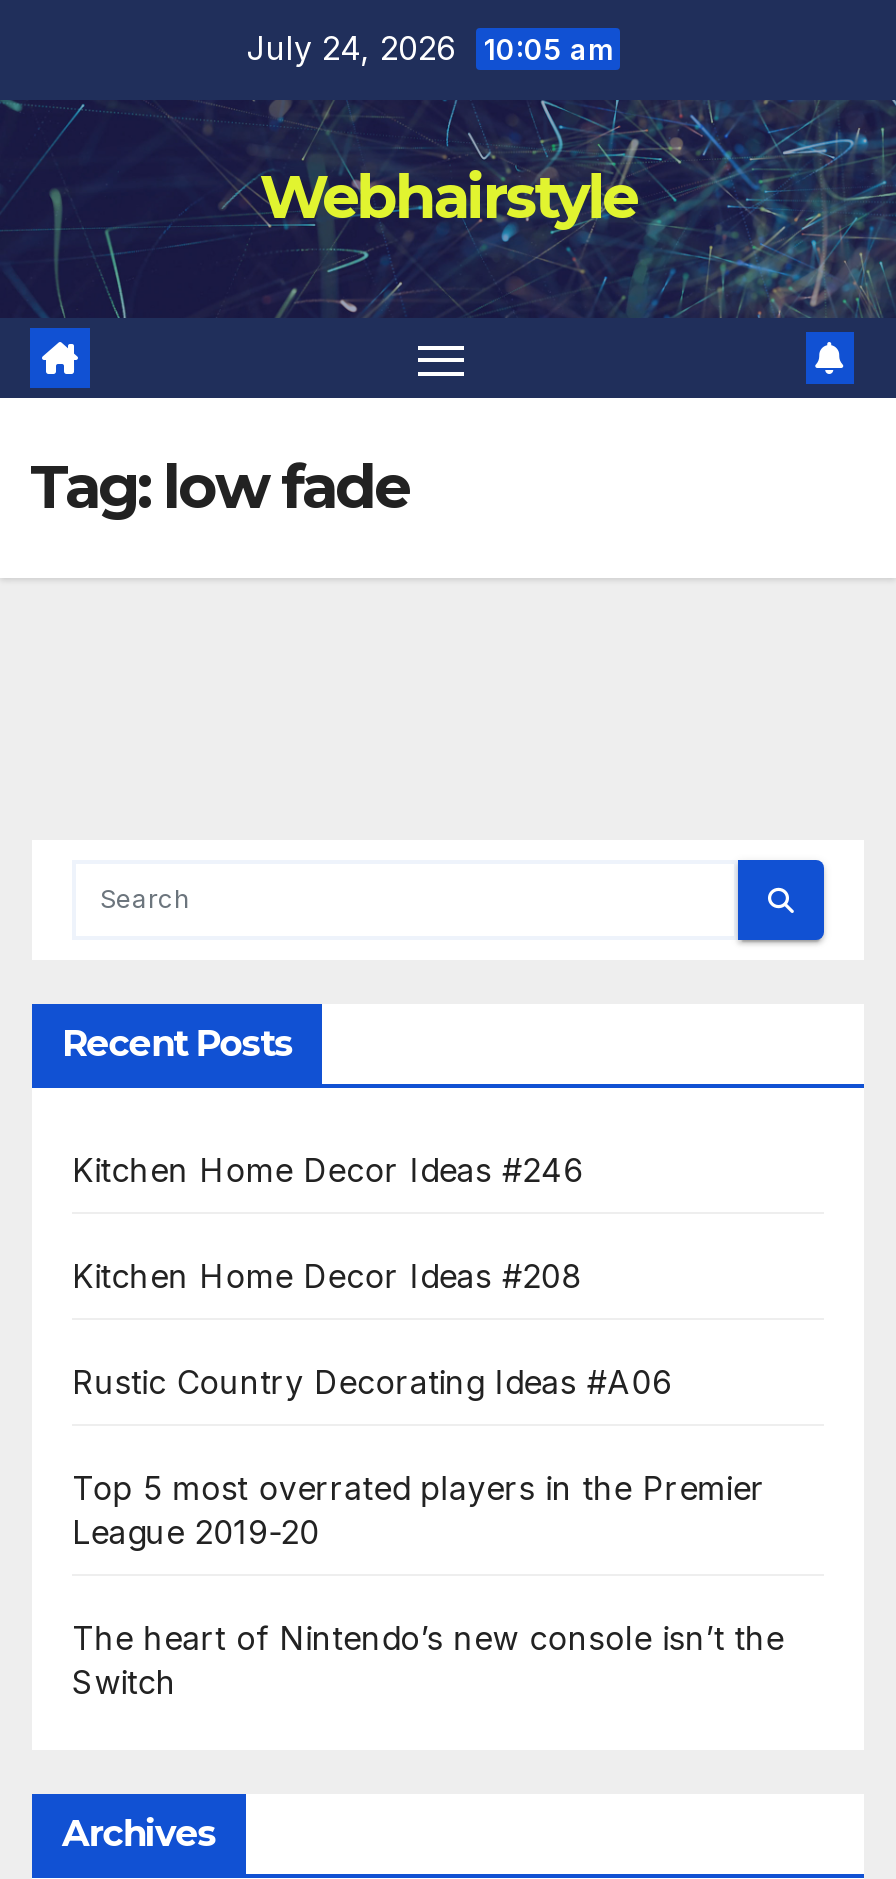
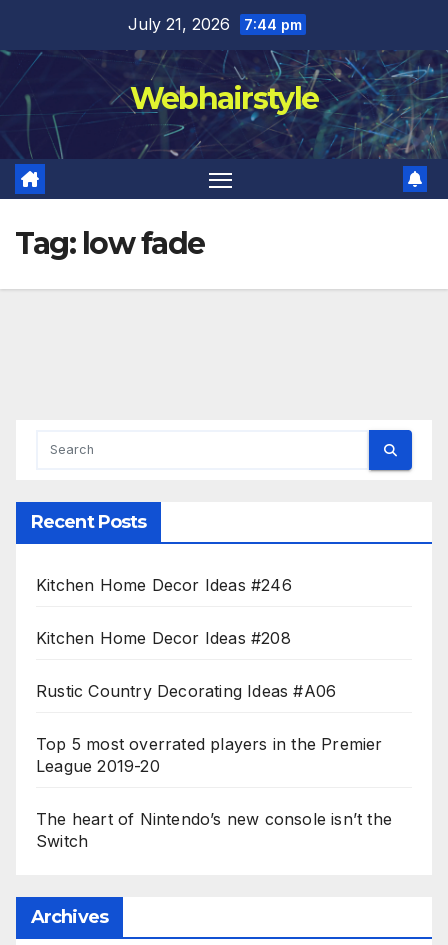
- July 24, 2026 10:05 am
+ July 21, 2026 7:44 pm
